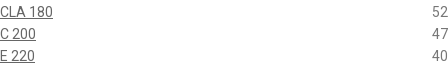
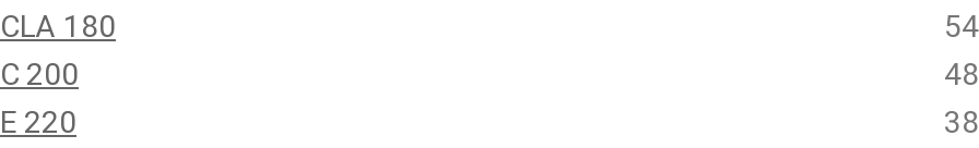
- 52
+ 54

- 47
+ 48

- 40
+ 38
